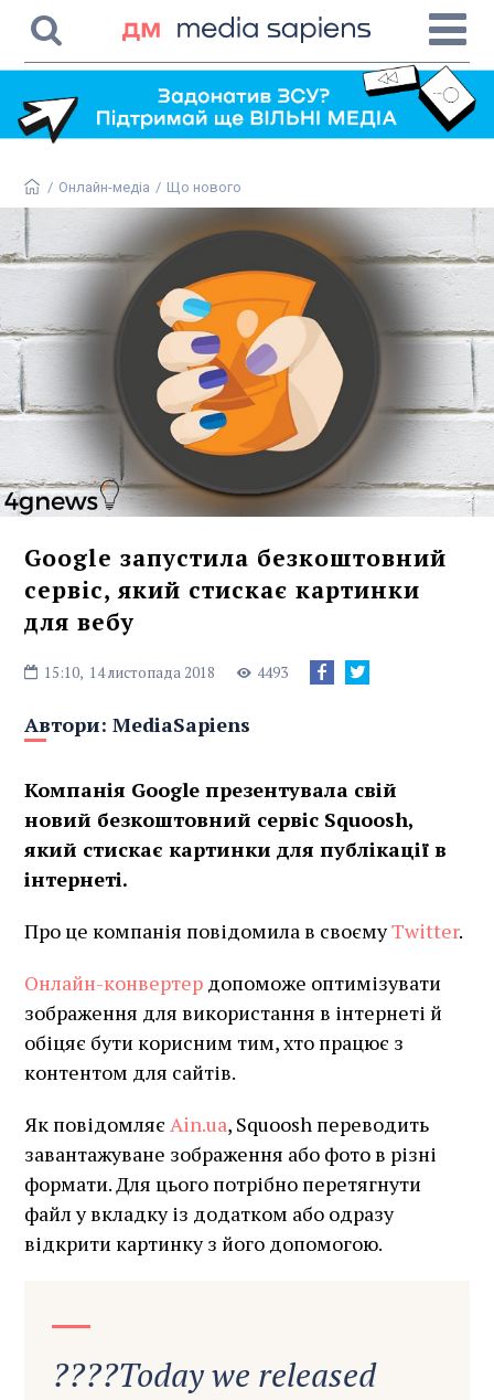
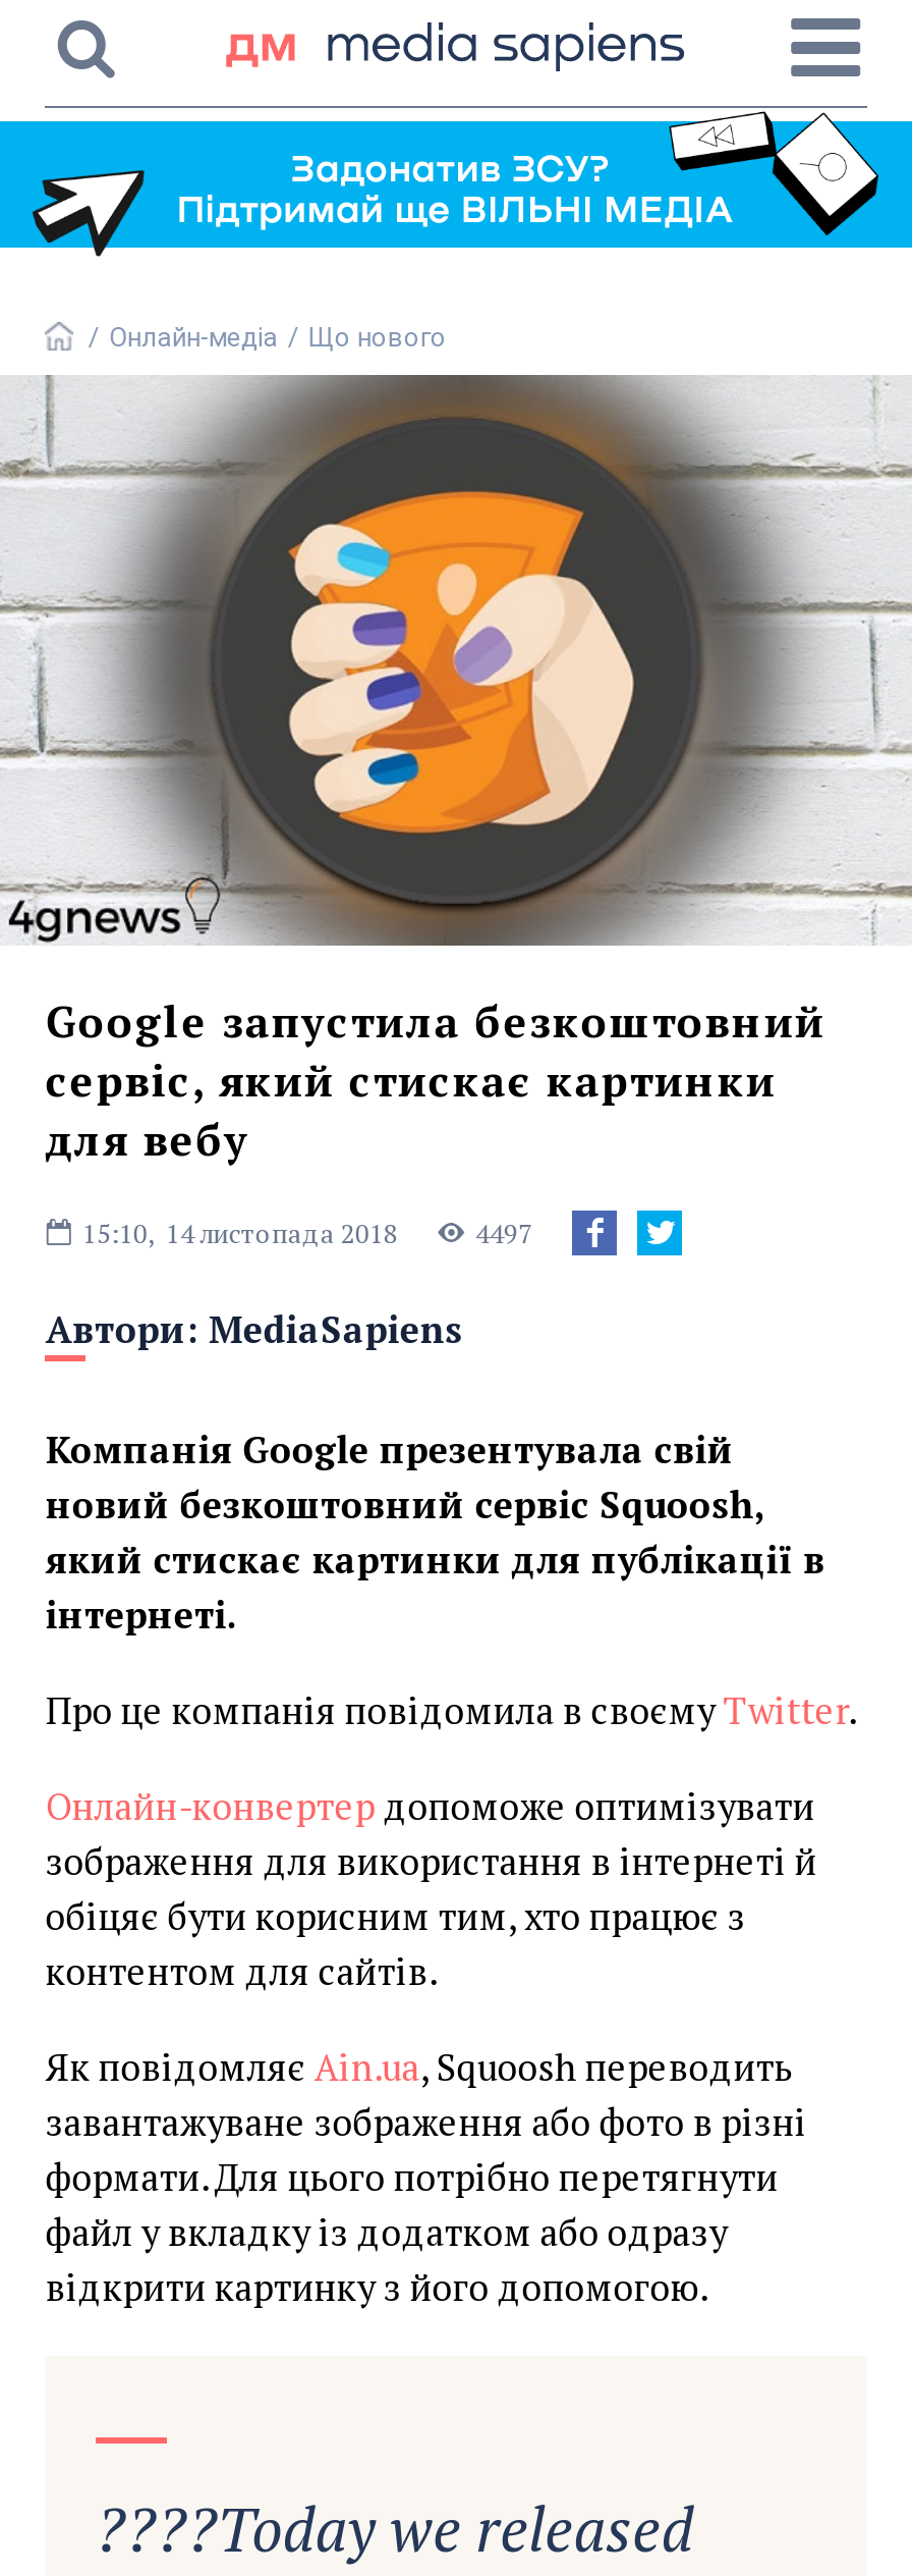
- 4493
+ 4497
